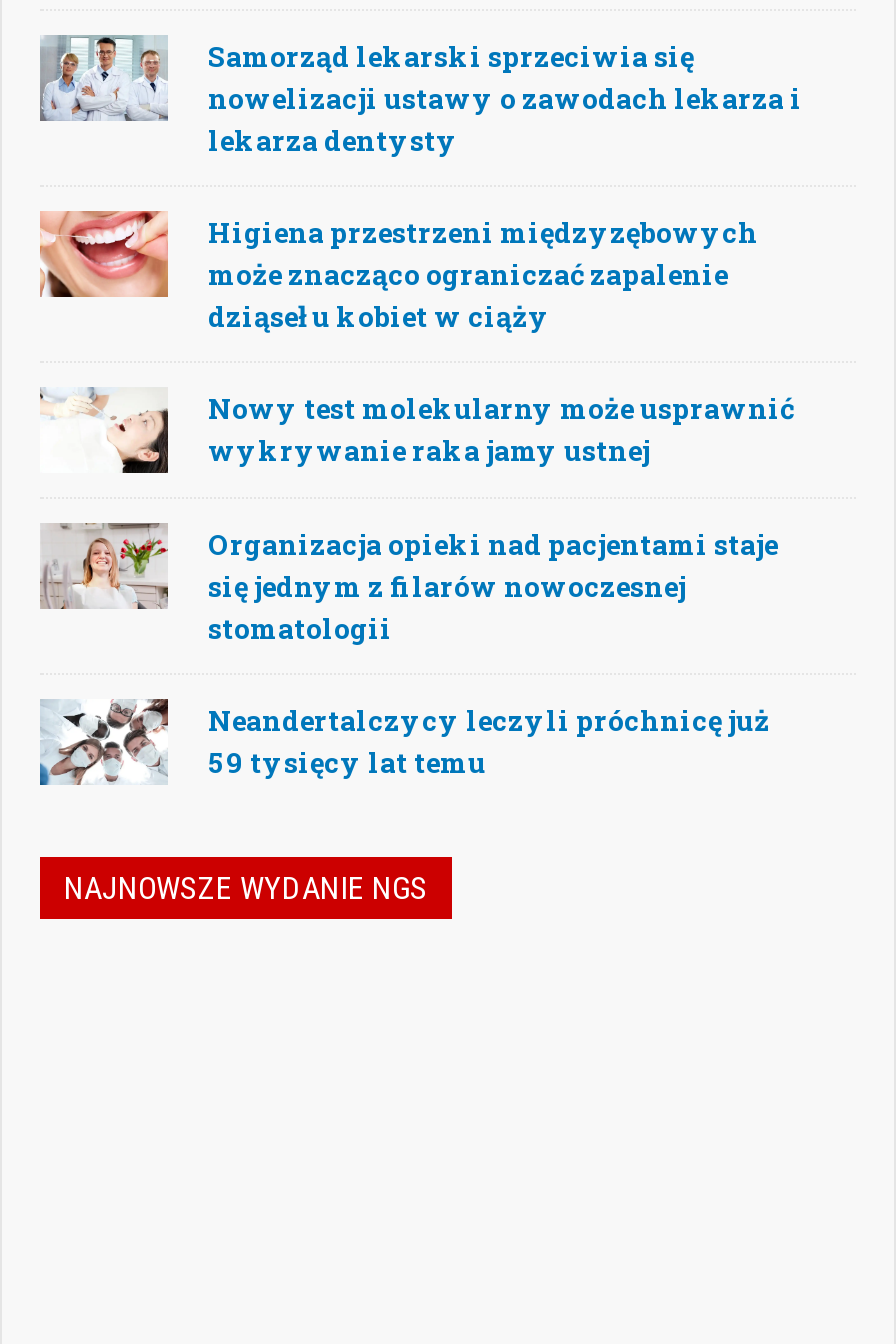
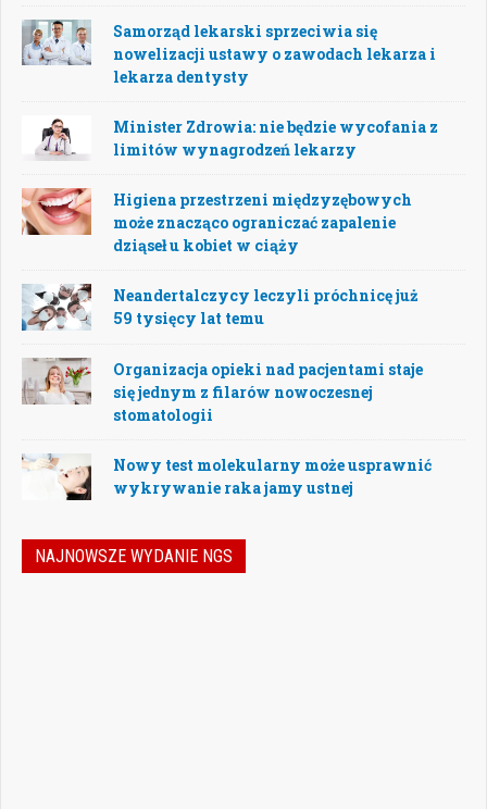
+ [image]
+ Minister Zdrowia: nie będzie wycofania z
+ limitów wynagrodzeń lekarzy

moved down: [image] | Nowy test molekularny może usprawnić | wykrywanie raka jamy ustnej

moved up: [image] | Neandertalczycy leczyli próchnicę już | 59 tysięcy lat temu
